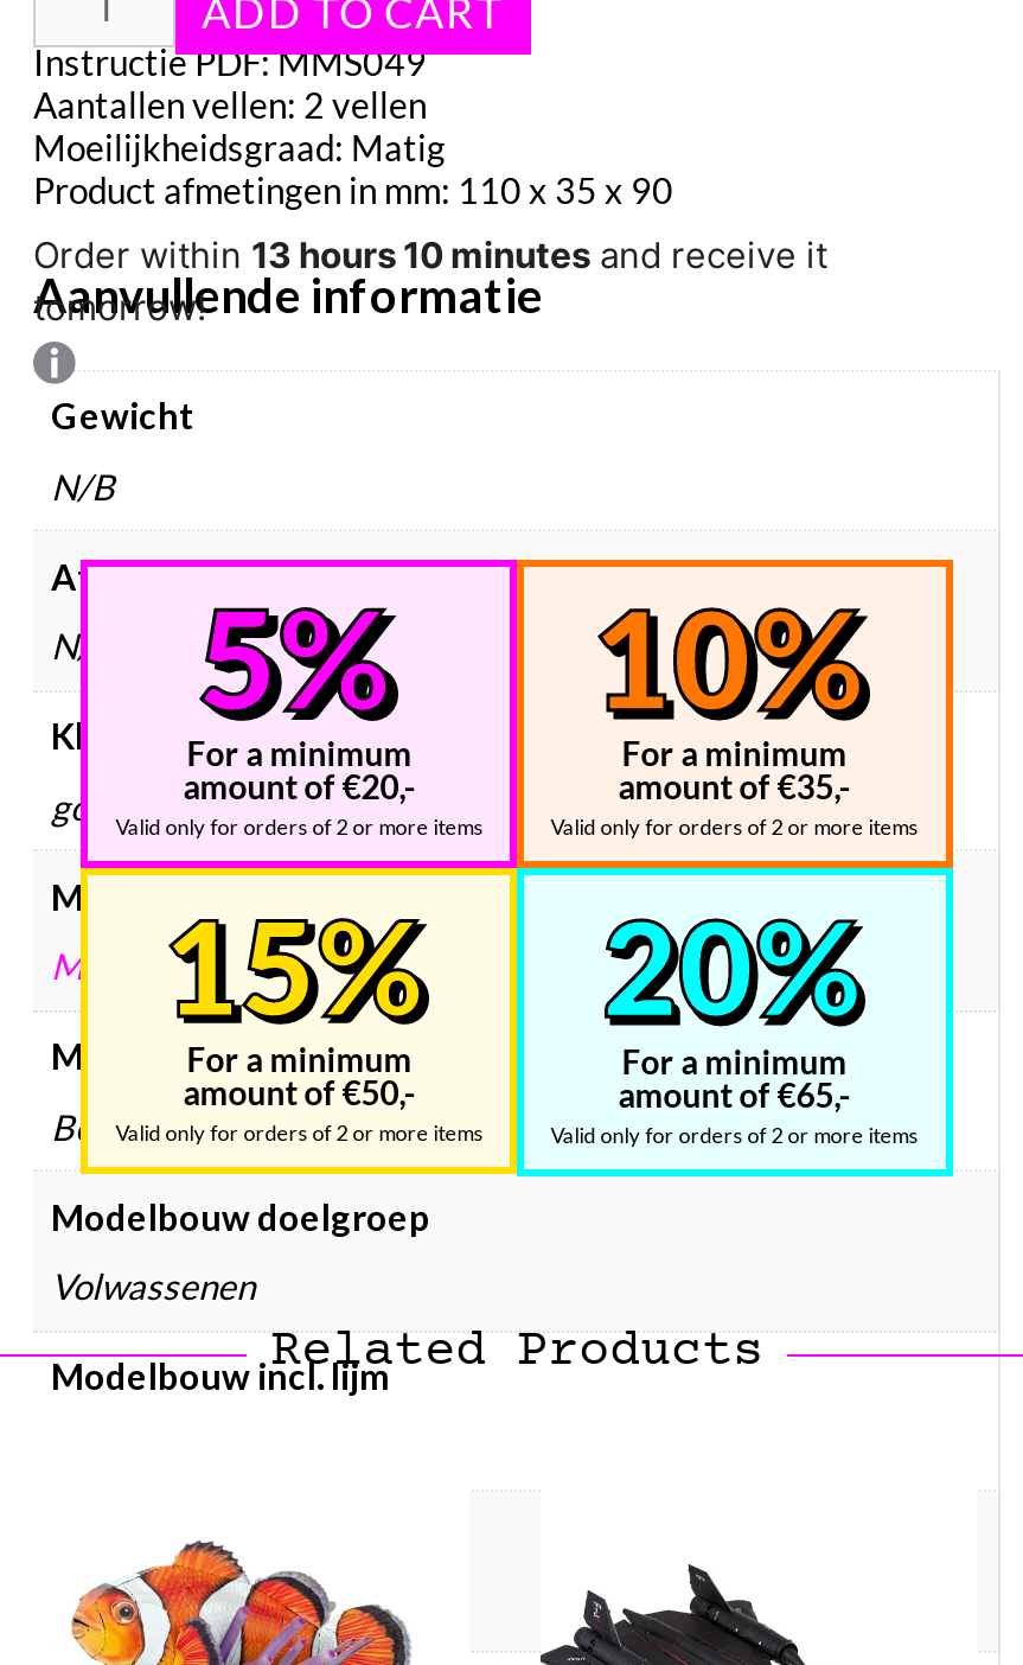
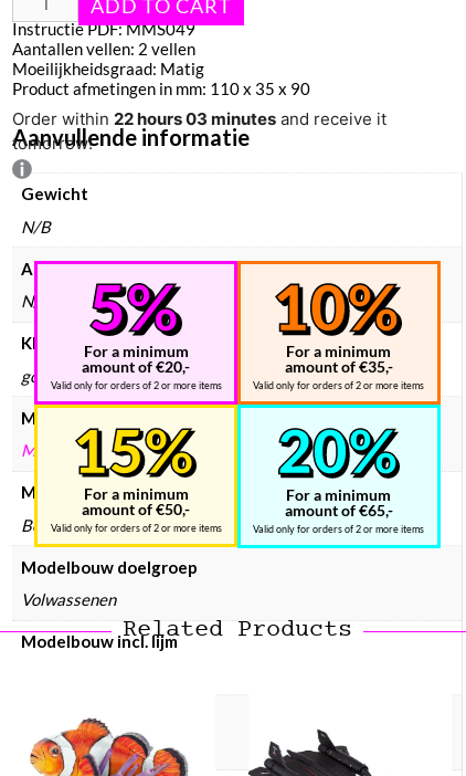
- Order within 13 hours 10 minutes and receive it
+ Order within 22 hours 03 minutes and receive it
